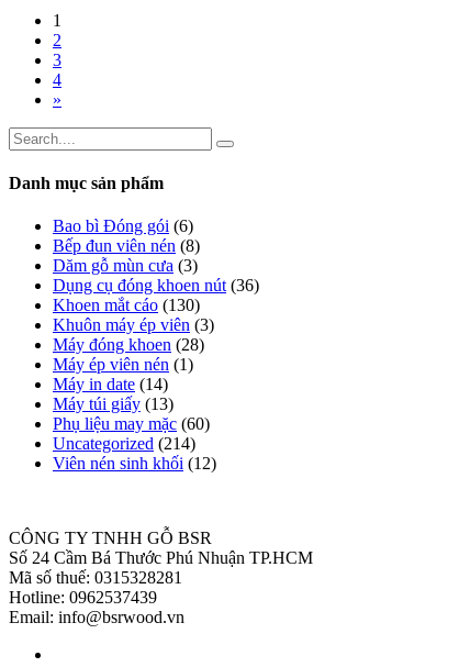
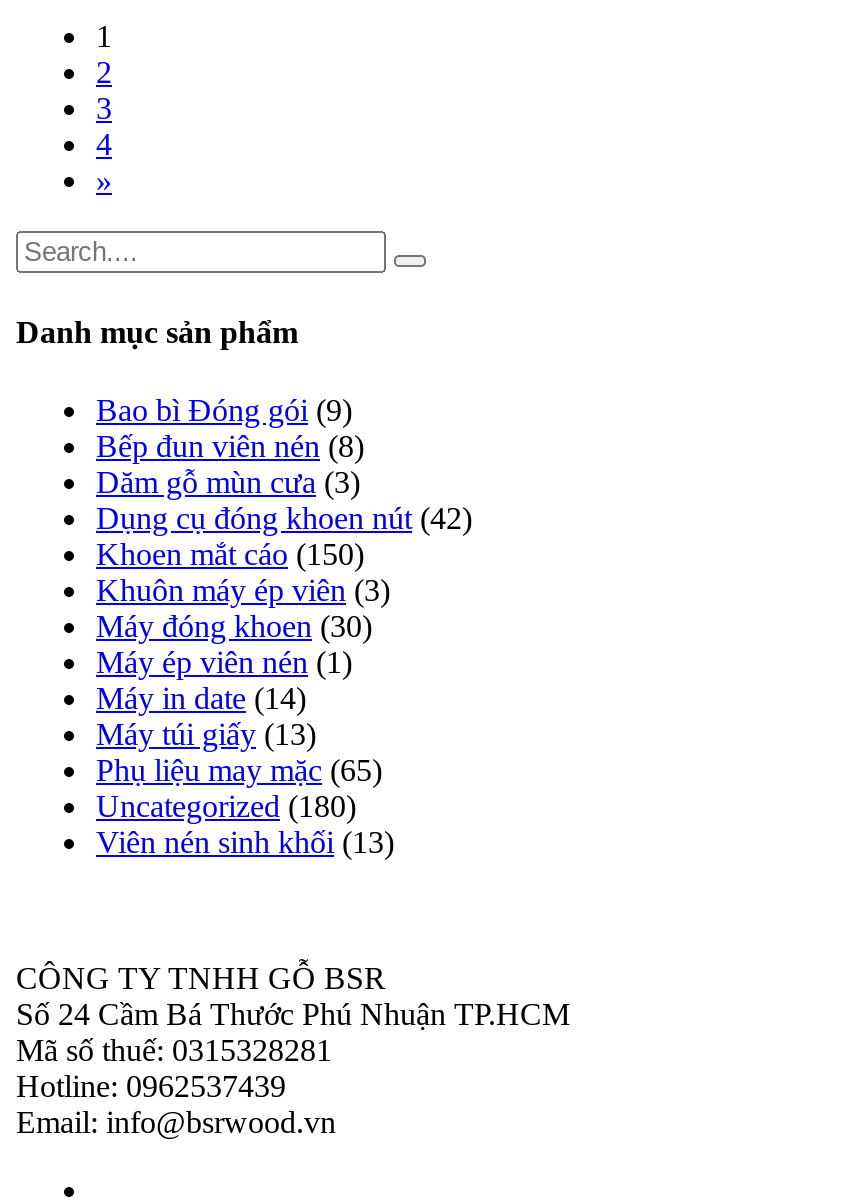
- Bao bì Đóng gói (6)
+ Bao bì Đóng gói (9)

- Dụng cụ đóng khoen nút (36)
+ Dụng cụ đóng khoen nút (42)

- Khoen mắt cáo (130)
+ Khoen mắt cáo (150)

- Máy đóng khoen (28)
+ Máy đóng khoen (30)

- Phụ liệu may mặc (60)
+ Phụ liệu may mặc (65)

- Uncategorized (214)
+ Uncategorized (180)

- Viên nén sinh khối (12)
+ Viên nén sinh khối (13)
